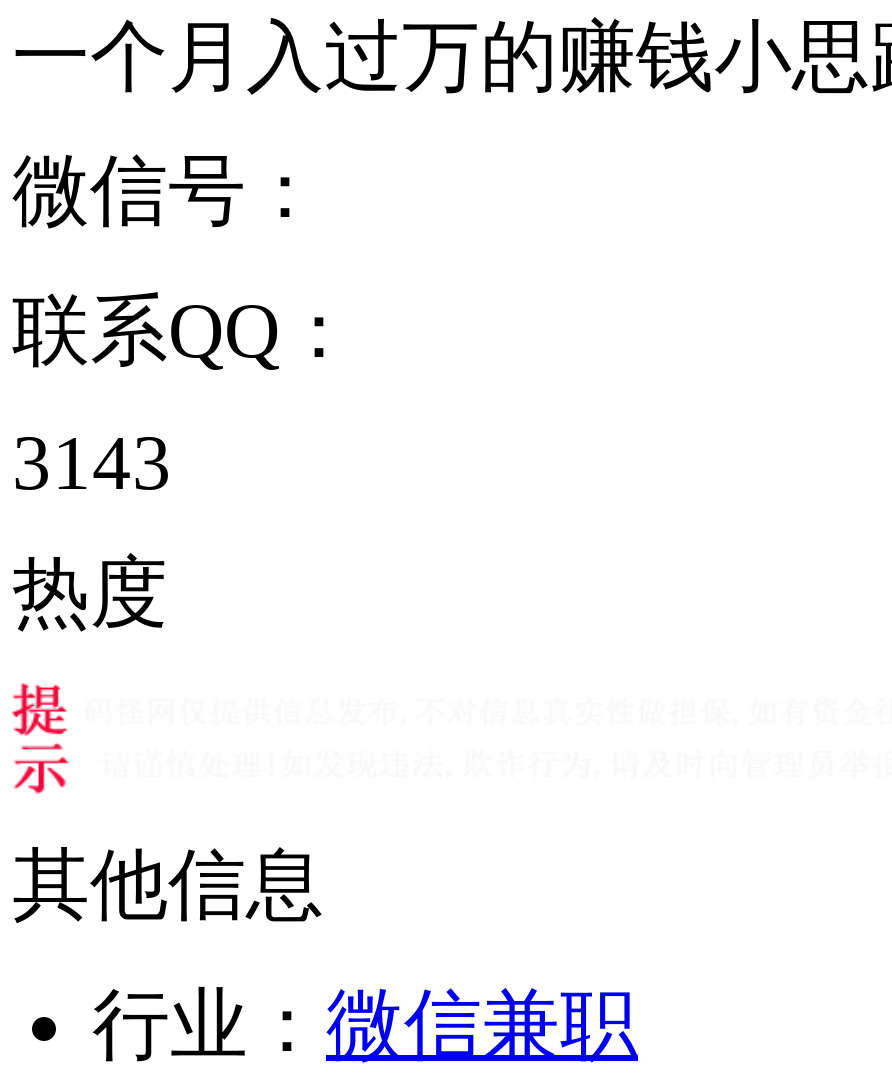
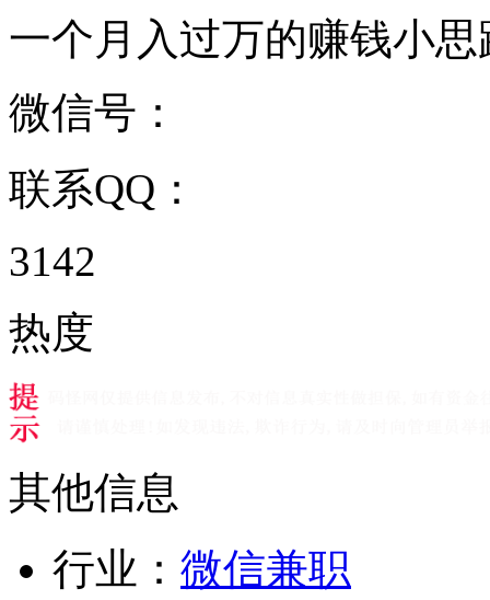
- 3143
+ 3142
